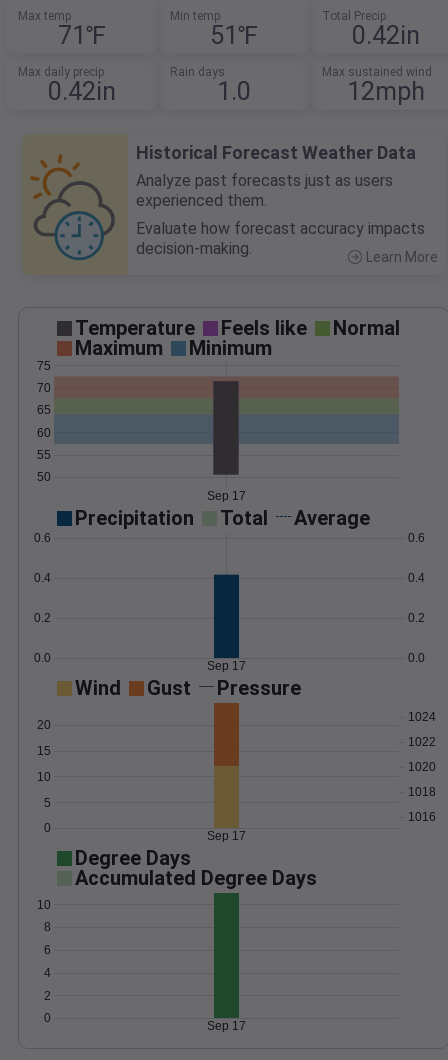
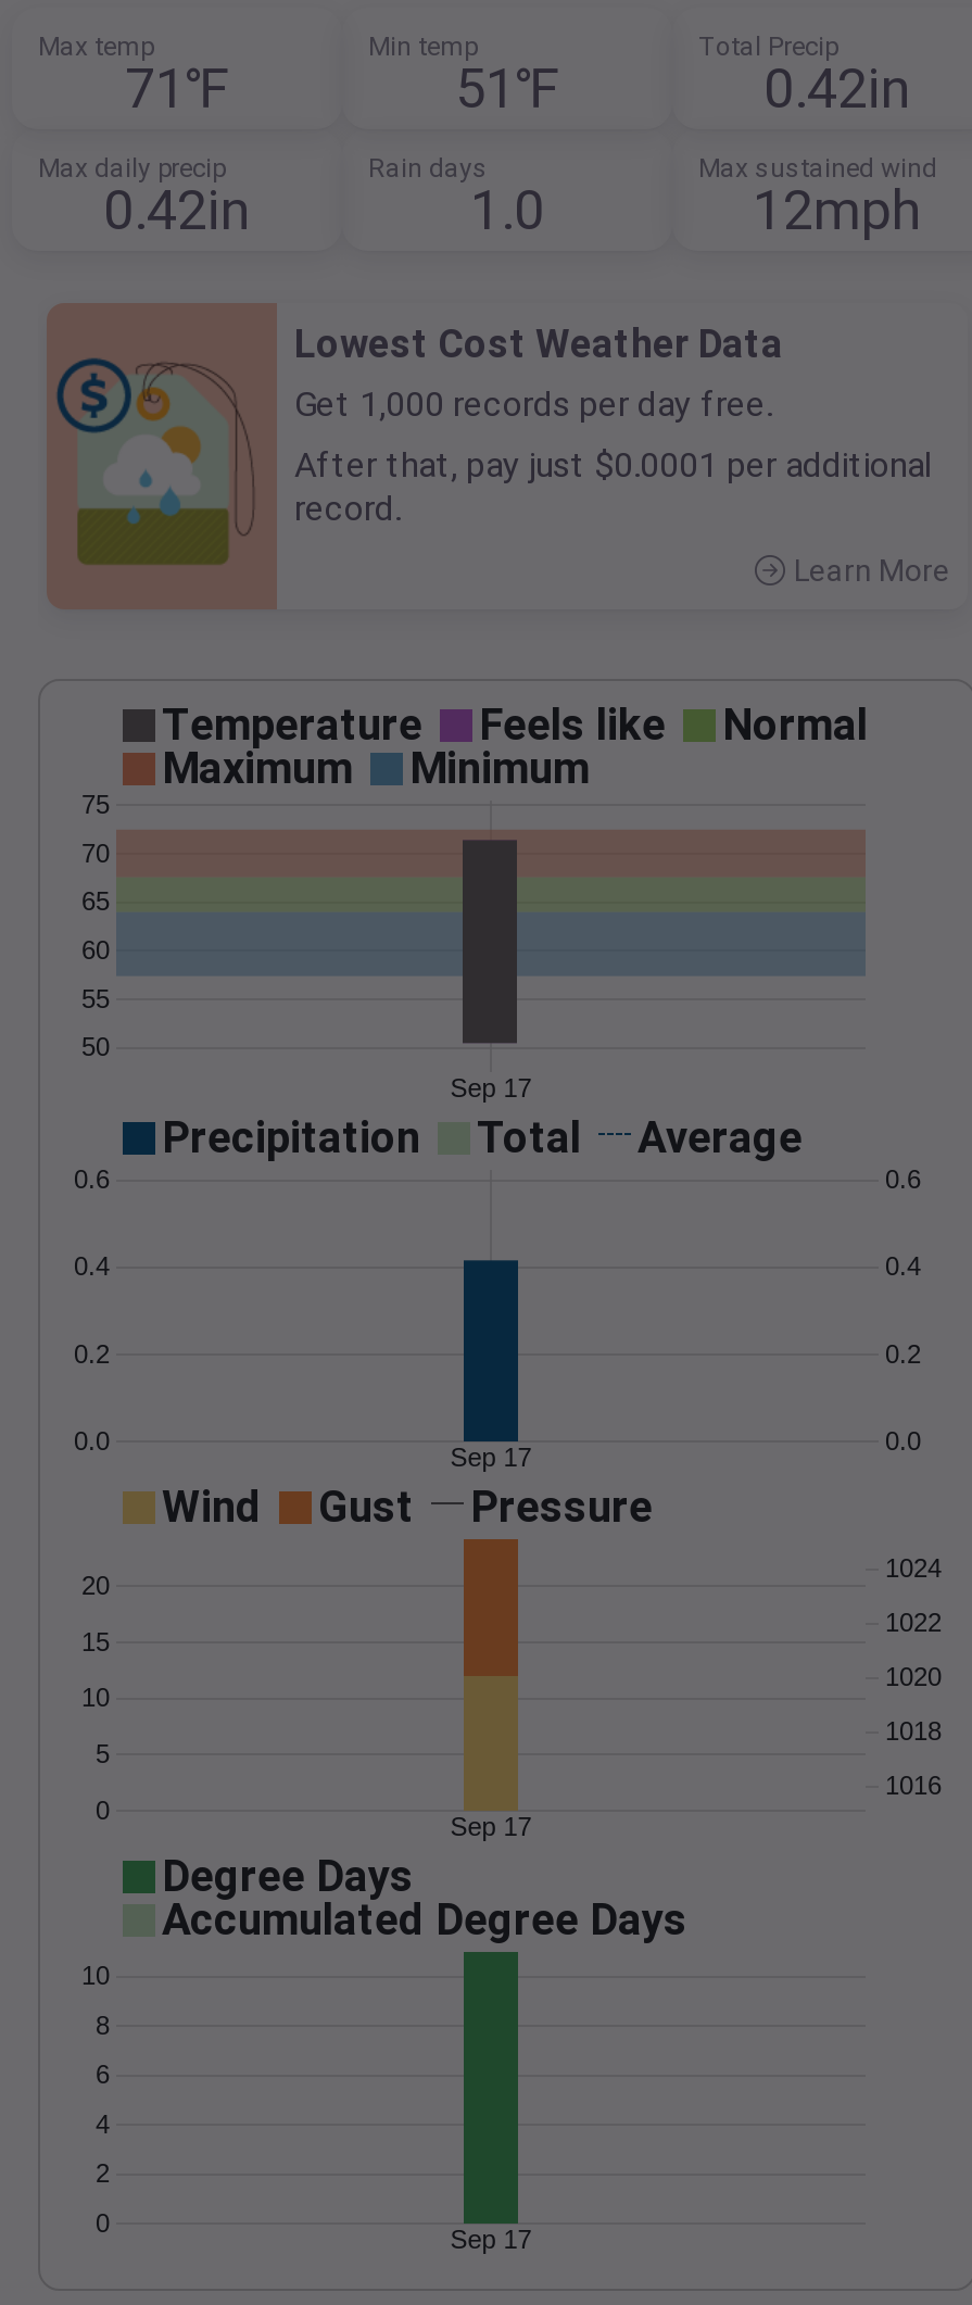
- [image]
- Historical Forecast Weather Data
- Analyze past forecasts just as users
- experienced them.
+ [image]
+ Lowest Cost Weather Data
+ Get 1,000 records per day free.

- Evaluate how forecast accuracy impacts
- decision-making.
+ After that, pay just $0.0001 per additional
+ record.
